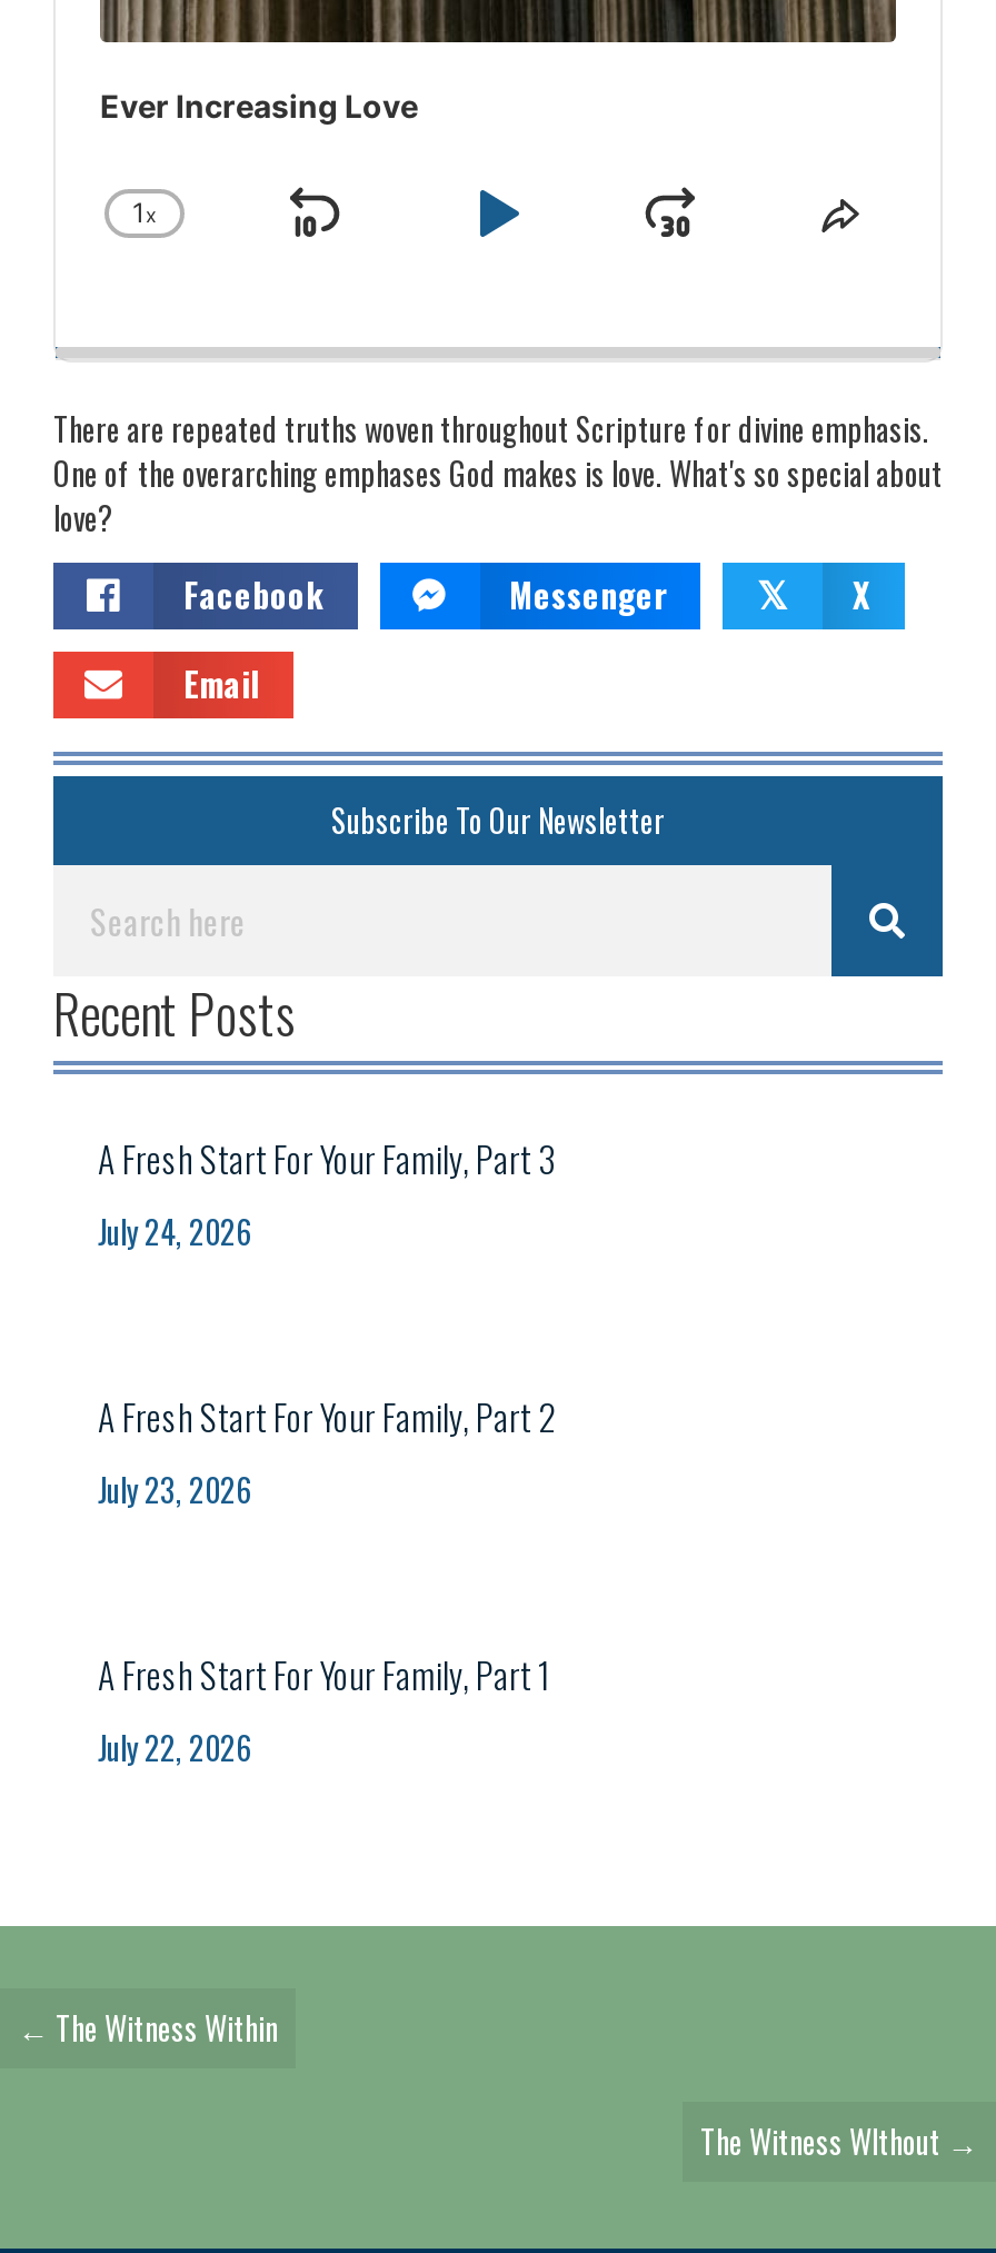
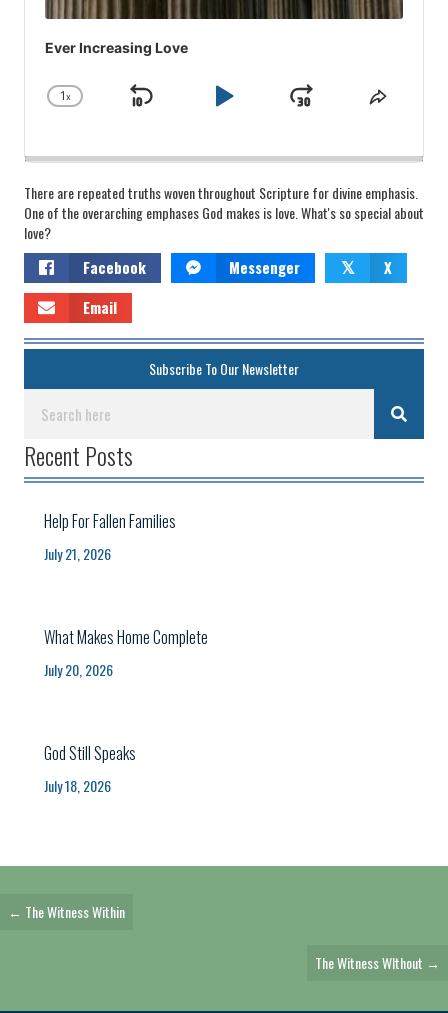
- A Fresh Start For Your Family, Part 3
- July 24, 2026
+ Help For Fallen Families
+ July 21, 2026

- A Fresh Start For Your Family, Part 2
- July 23, 2026
+ What Makes Home Complete
+ July 20, 2026

- A Fresh Start For Your Family, Part 1
- July 22, 2026
+ God Still Speaks
+ July 18, 2026
